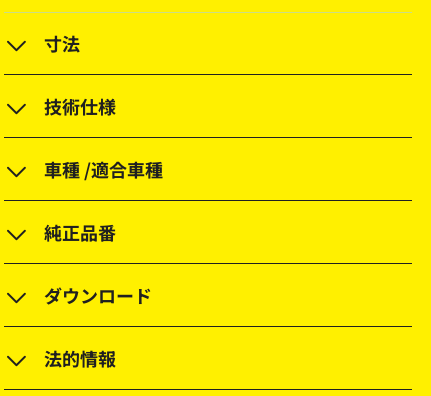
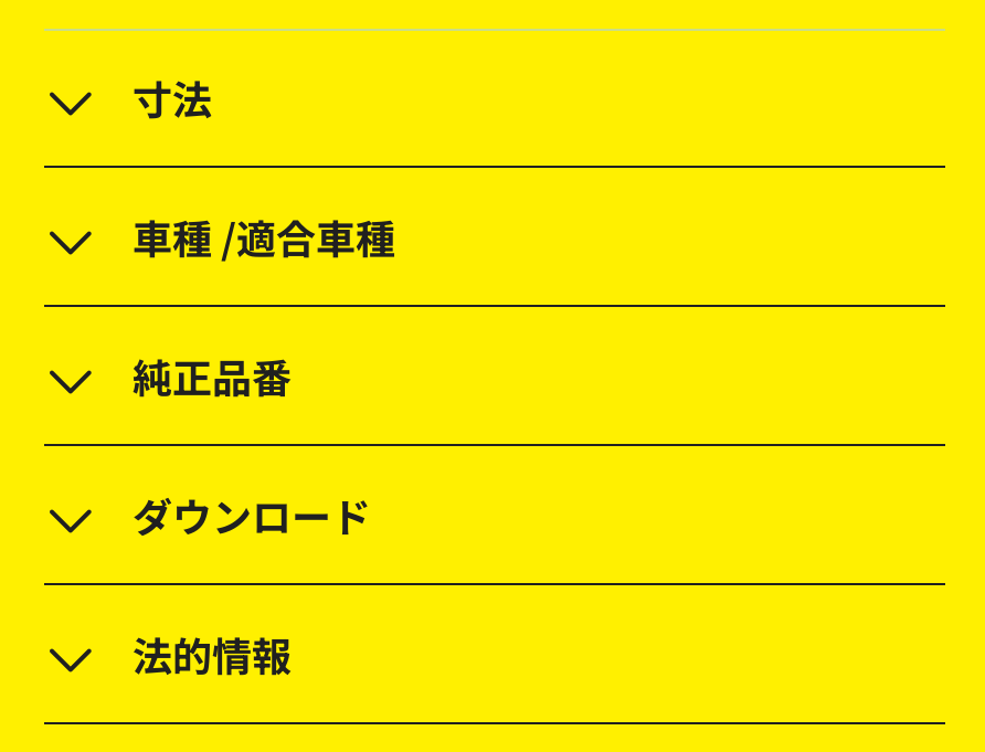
- 技術仕様
